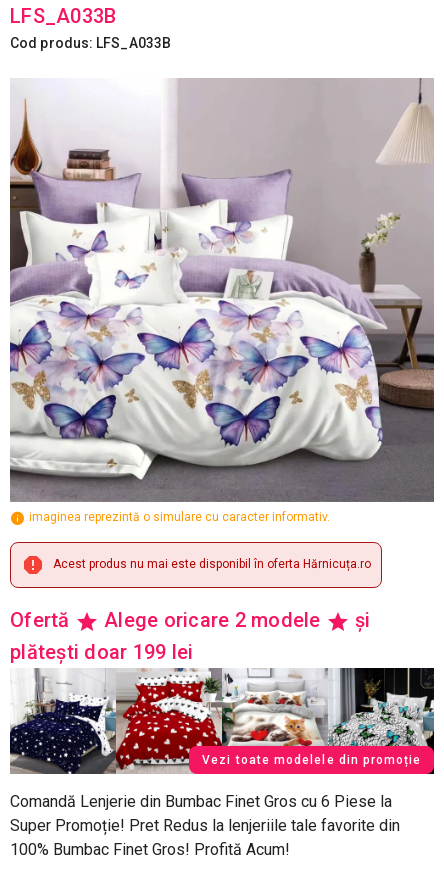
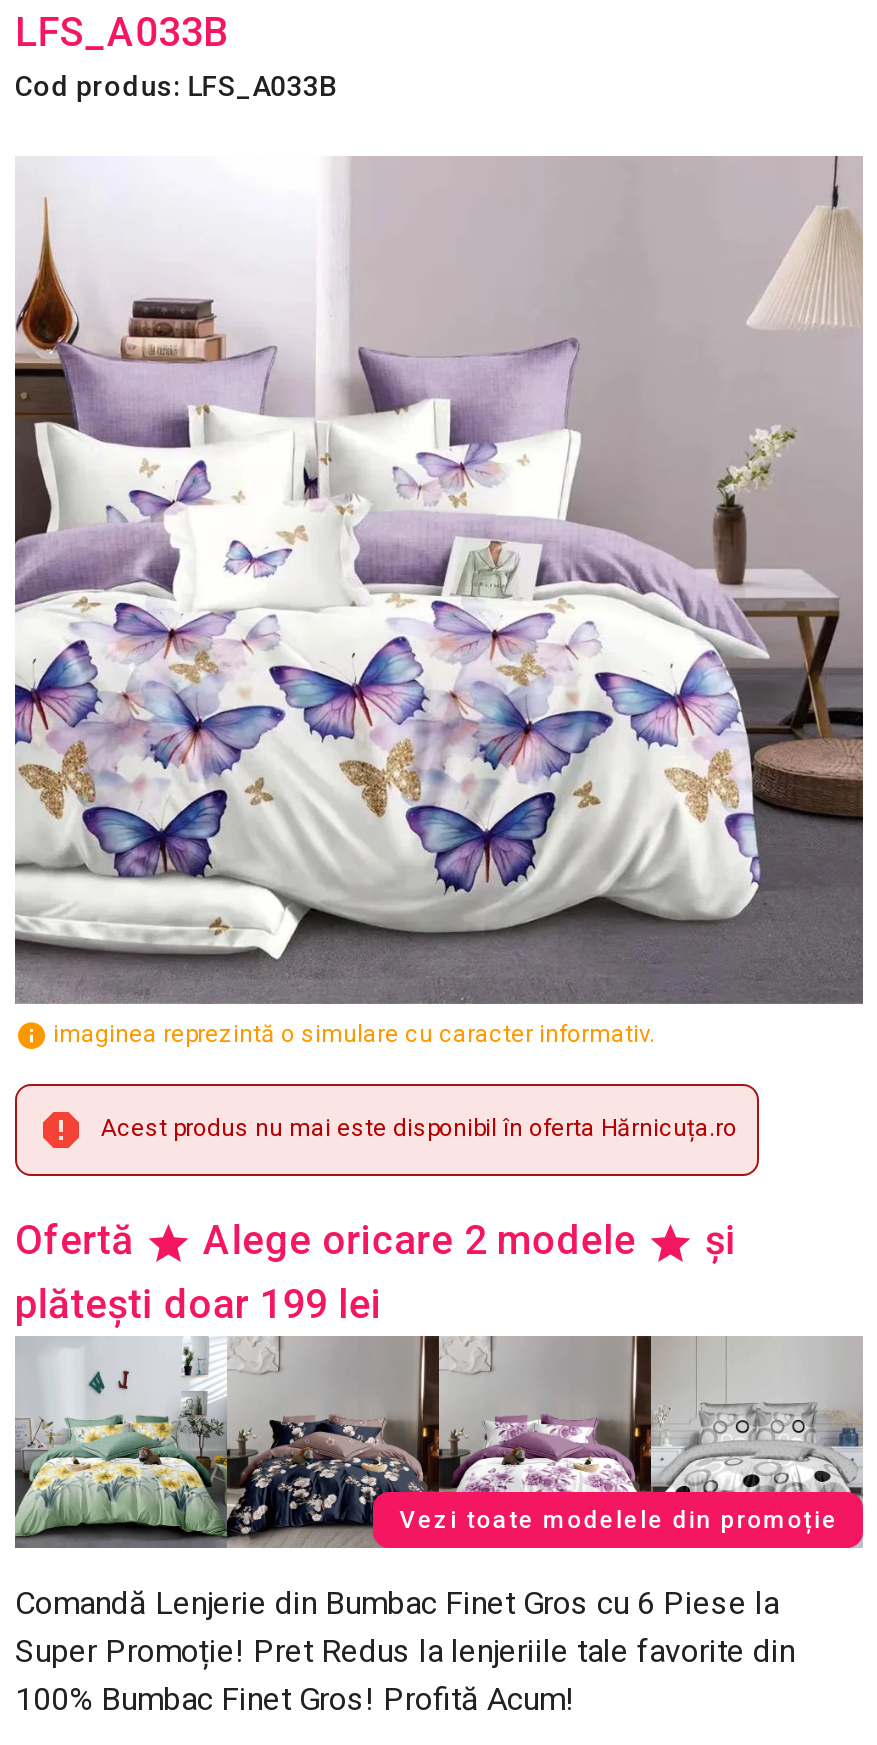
- [image]
+ [image]
